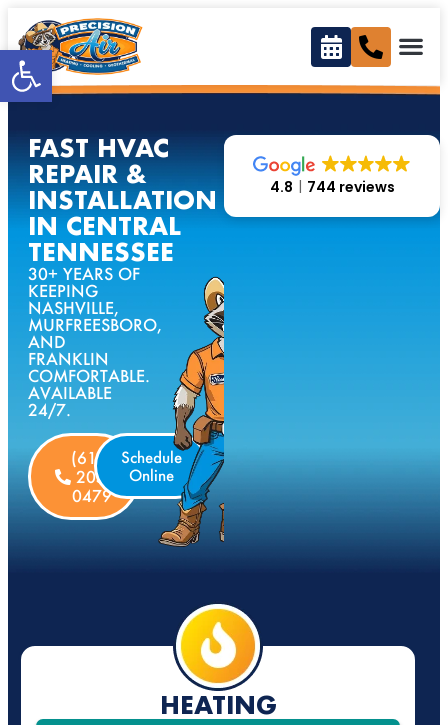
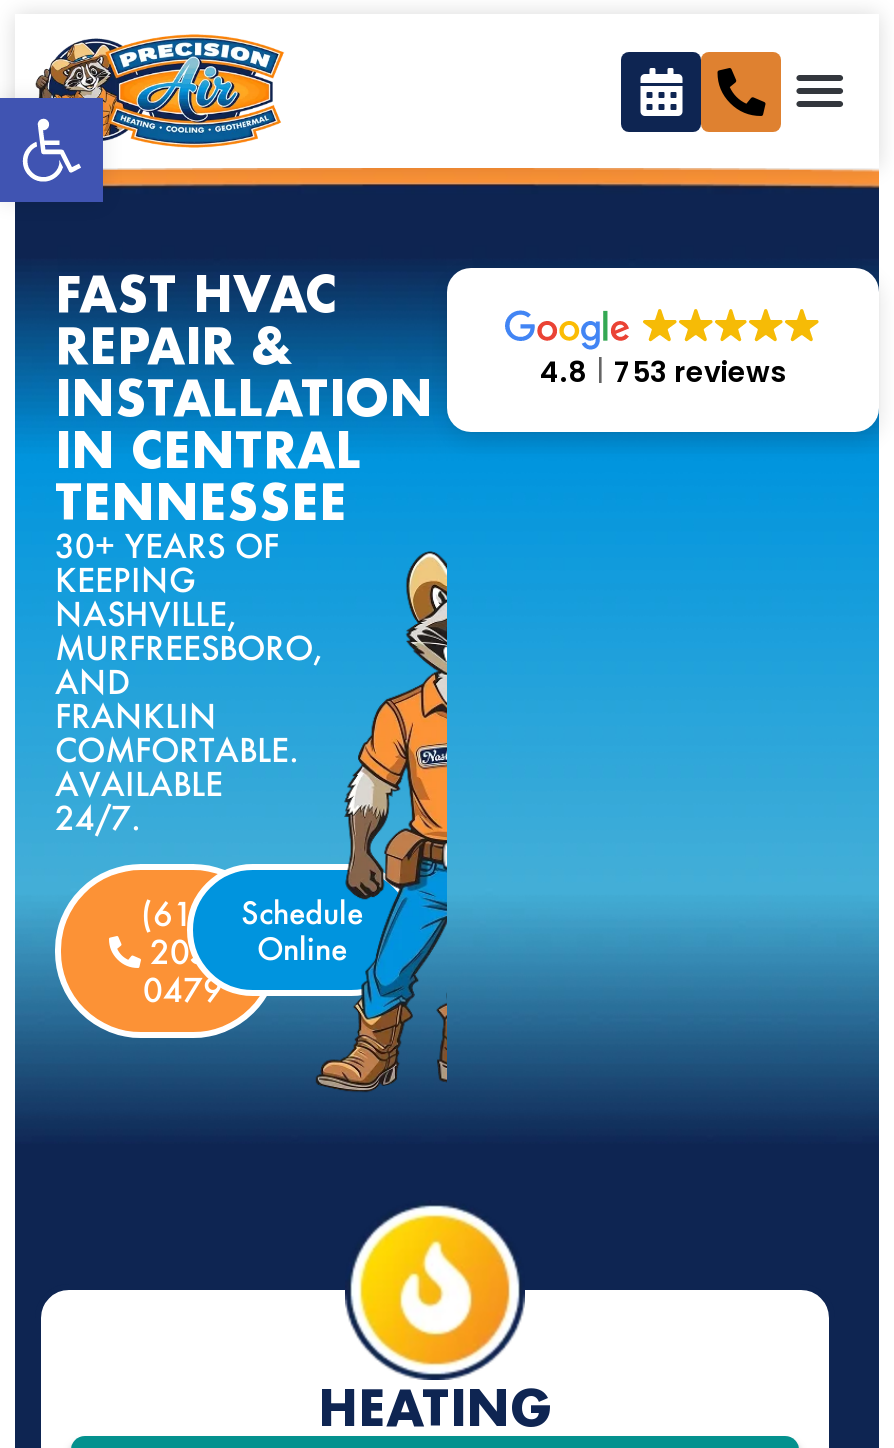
- 4.8 744 reviews
+ 4.8 753 reviews
